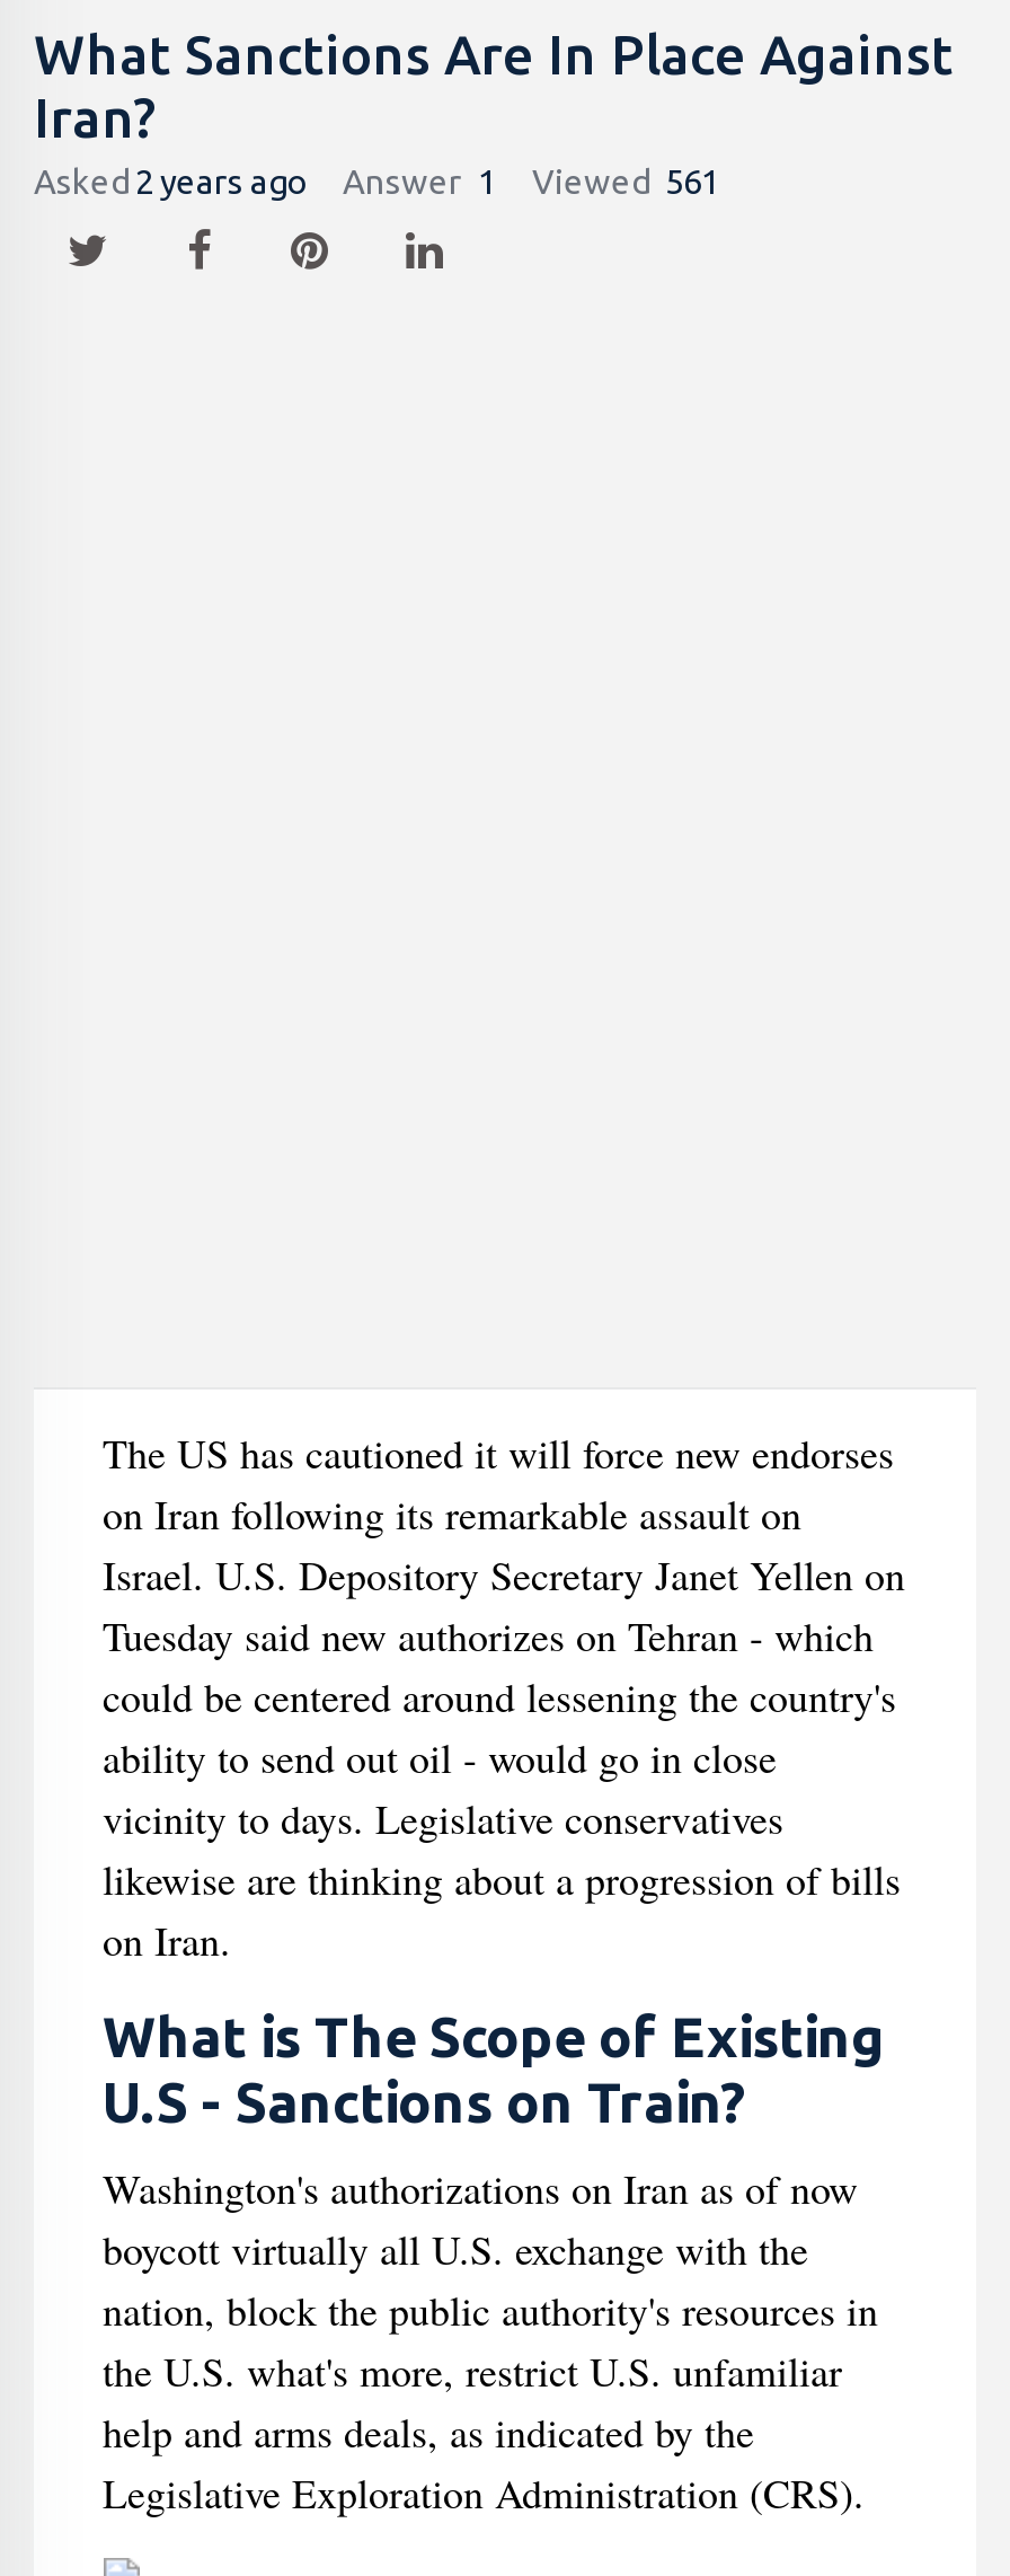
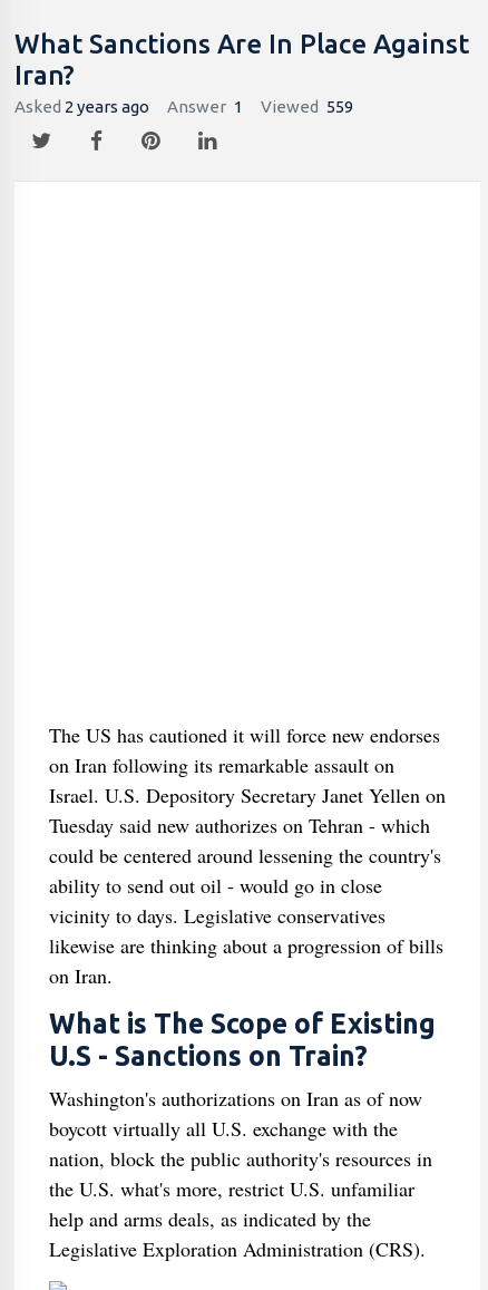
- Asked 2 years ago Answer 1 Viewed 561
+ Asked 2 years ago Answer 1 Viewed 559
